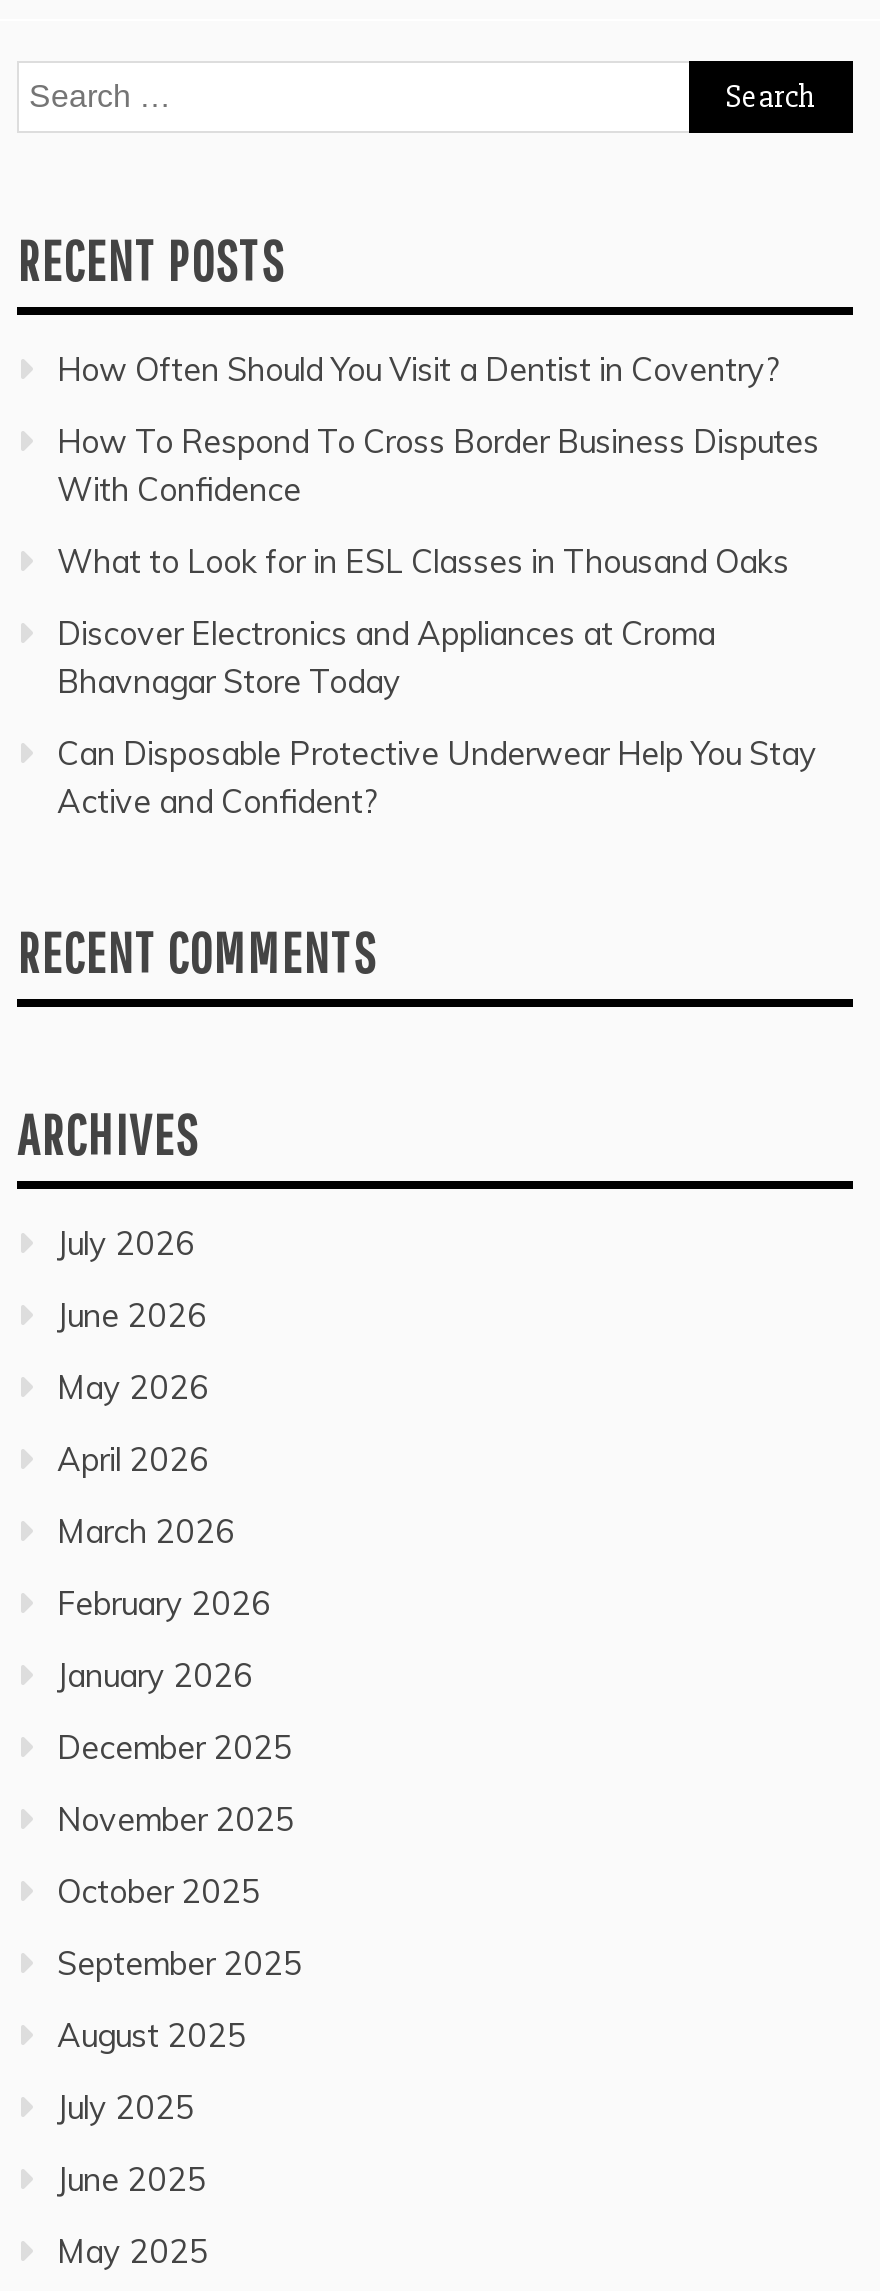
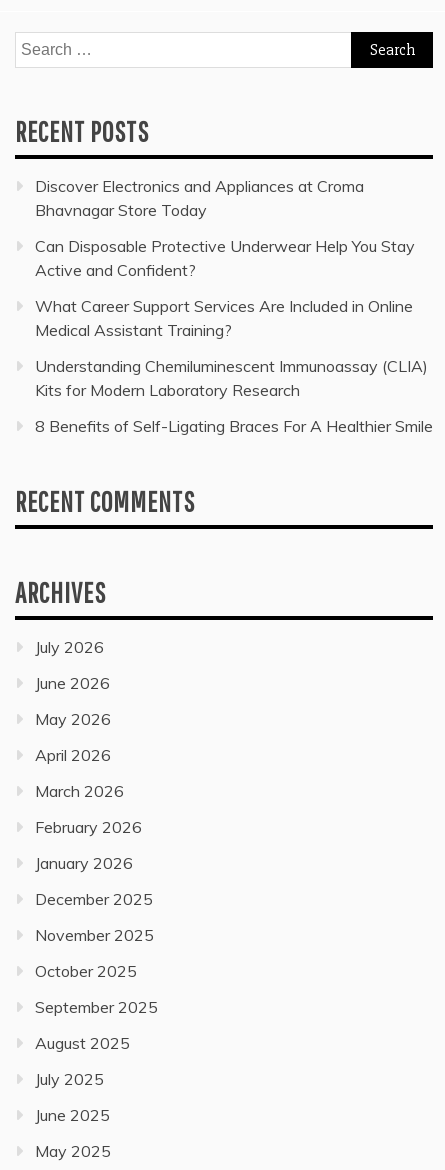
- How Often Should You Visit a Dentist in Coventry?
- How To Respond To Cross Border Business Disputes
- With Confidence
- What to Look for in ESL Classes in Thousand Oaks

moved up: Discover Electronics and Appliances at Croma | Bhavnagar Store Today | Can Disposable Protective Underwear Help You Stay | Active and Confident?

+ What Career Support Services Are Included in Online
+ Medical Assistant Training?
+ Understanding Chemiluminescent Immunoassay (CLIA)
+ Kits for Modern Laboratory Research
+ 8 Benefits of Self-Ligating Braces For A Healthier Smile
